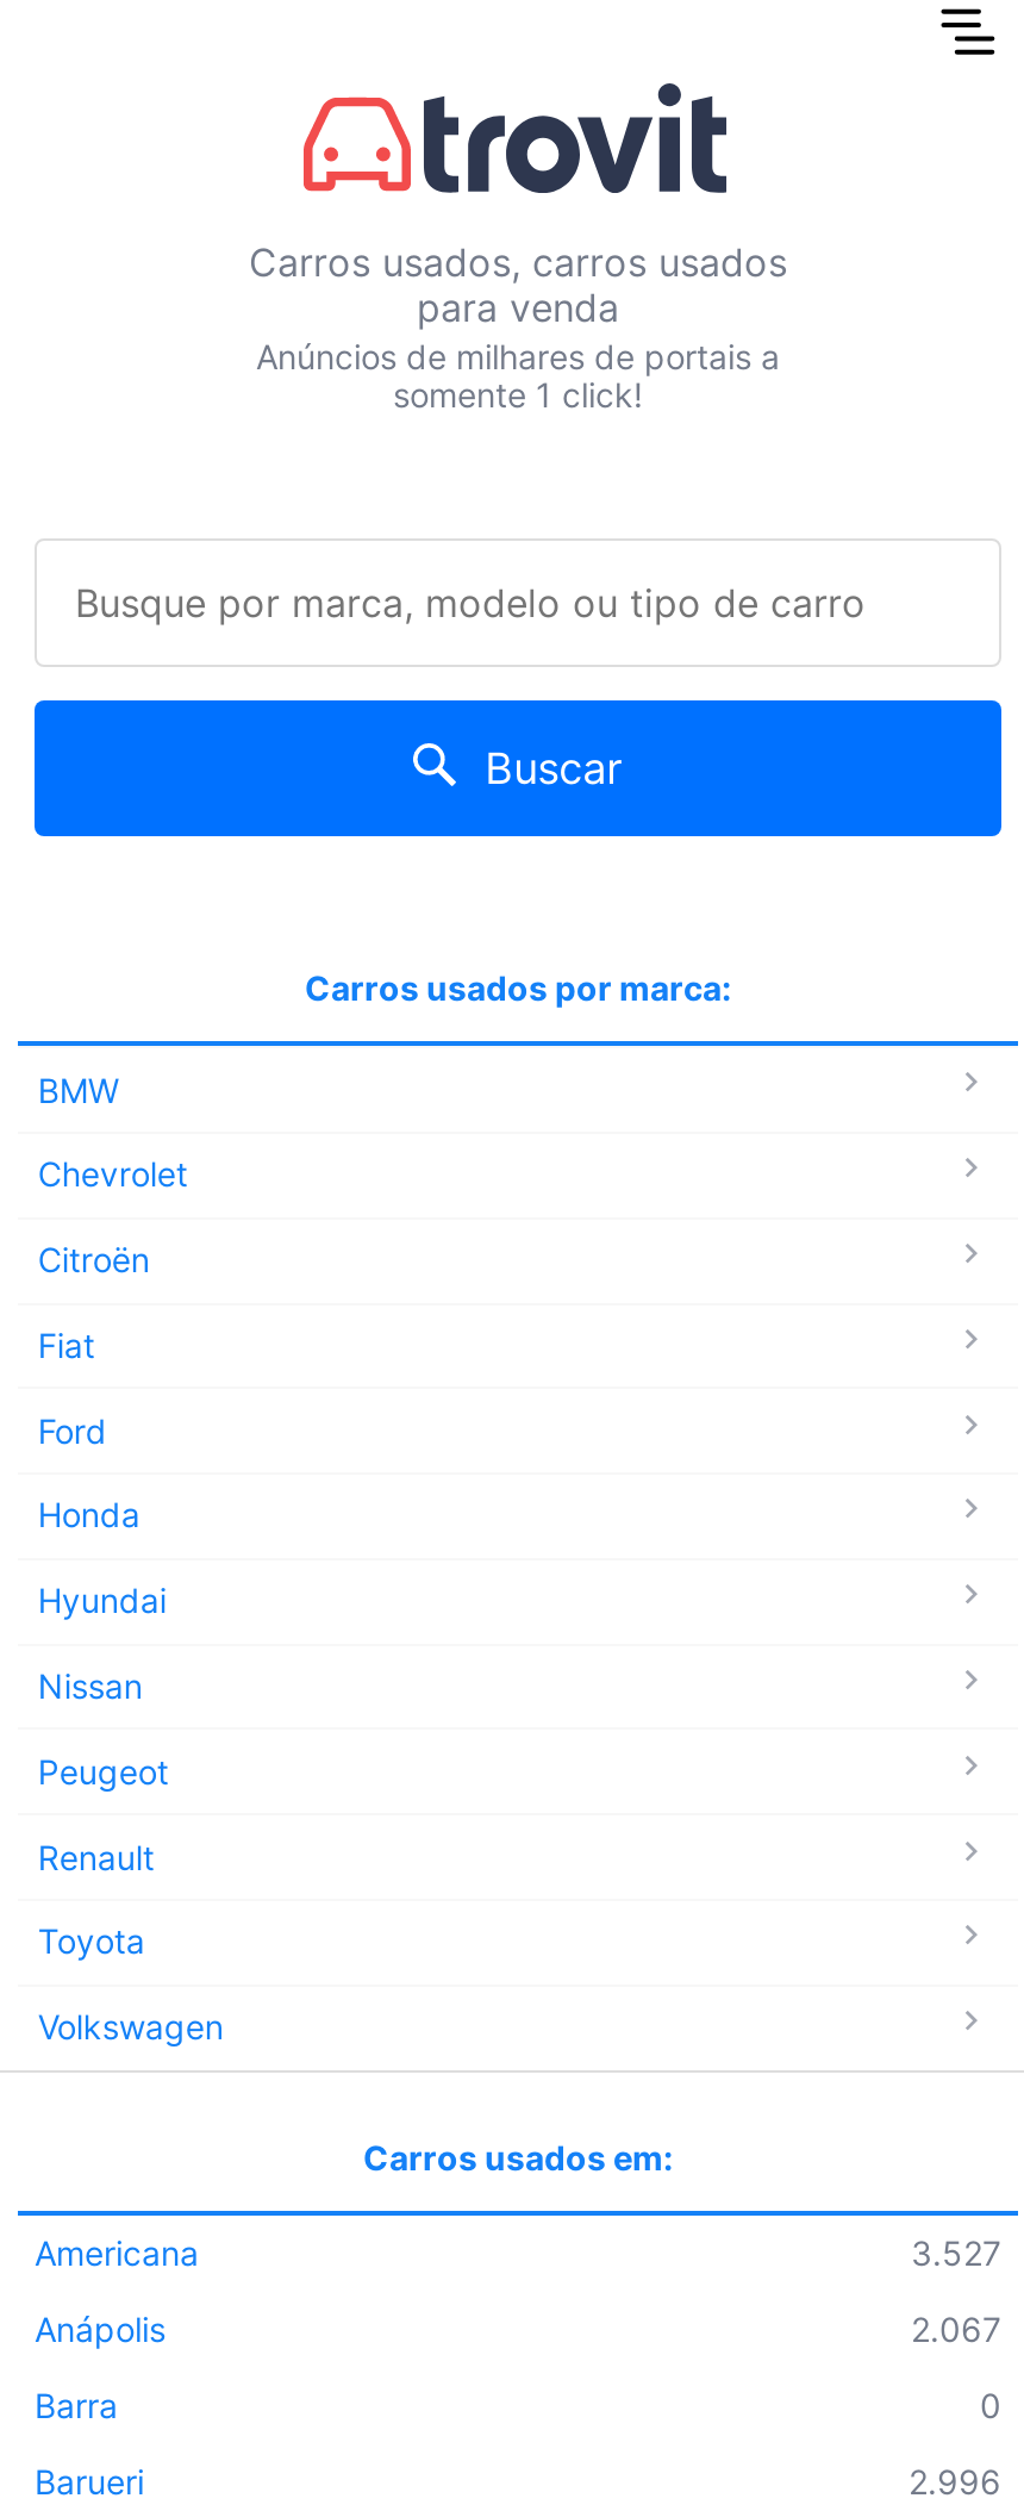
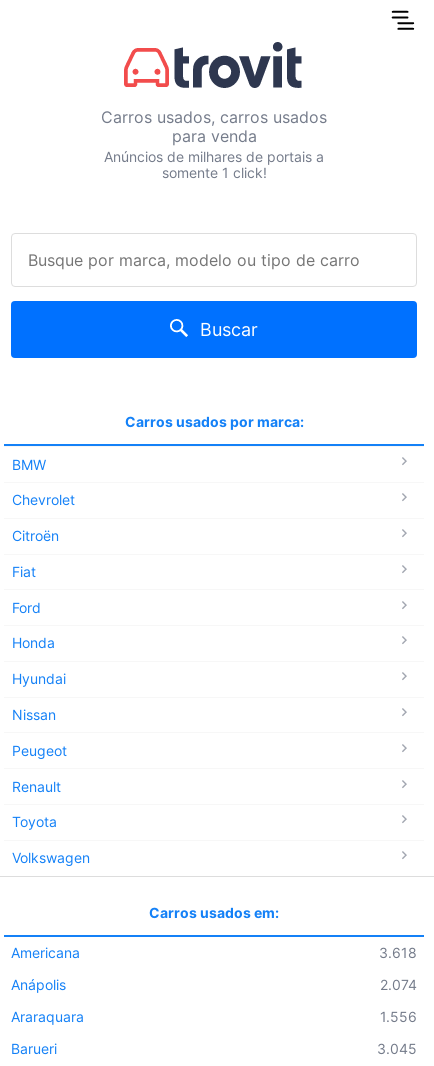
- 3.527
+ 3.618

- 2.067
+ 2.074

- Barra
- 0
+ Araraquara
+ 1.556

- 2.996
+ 3.045
